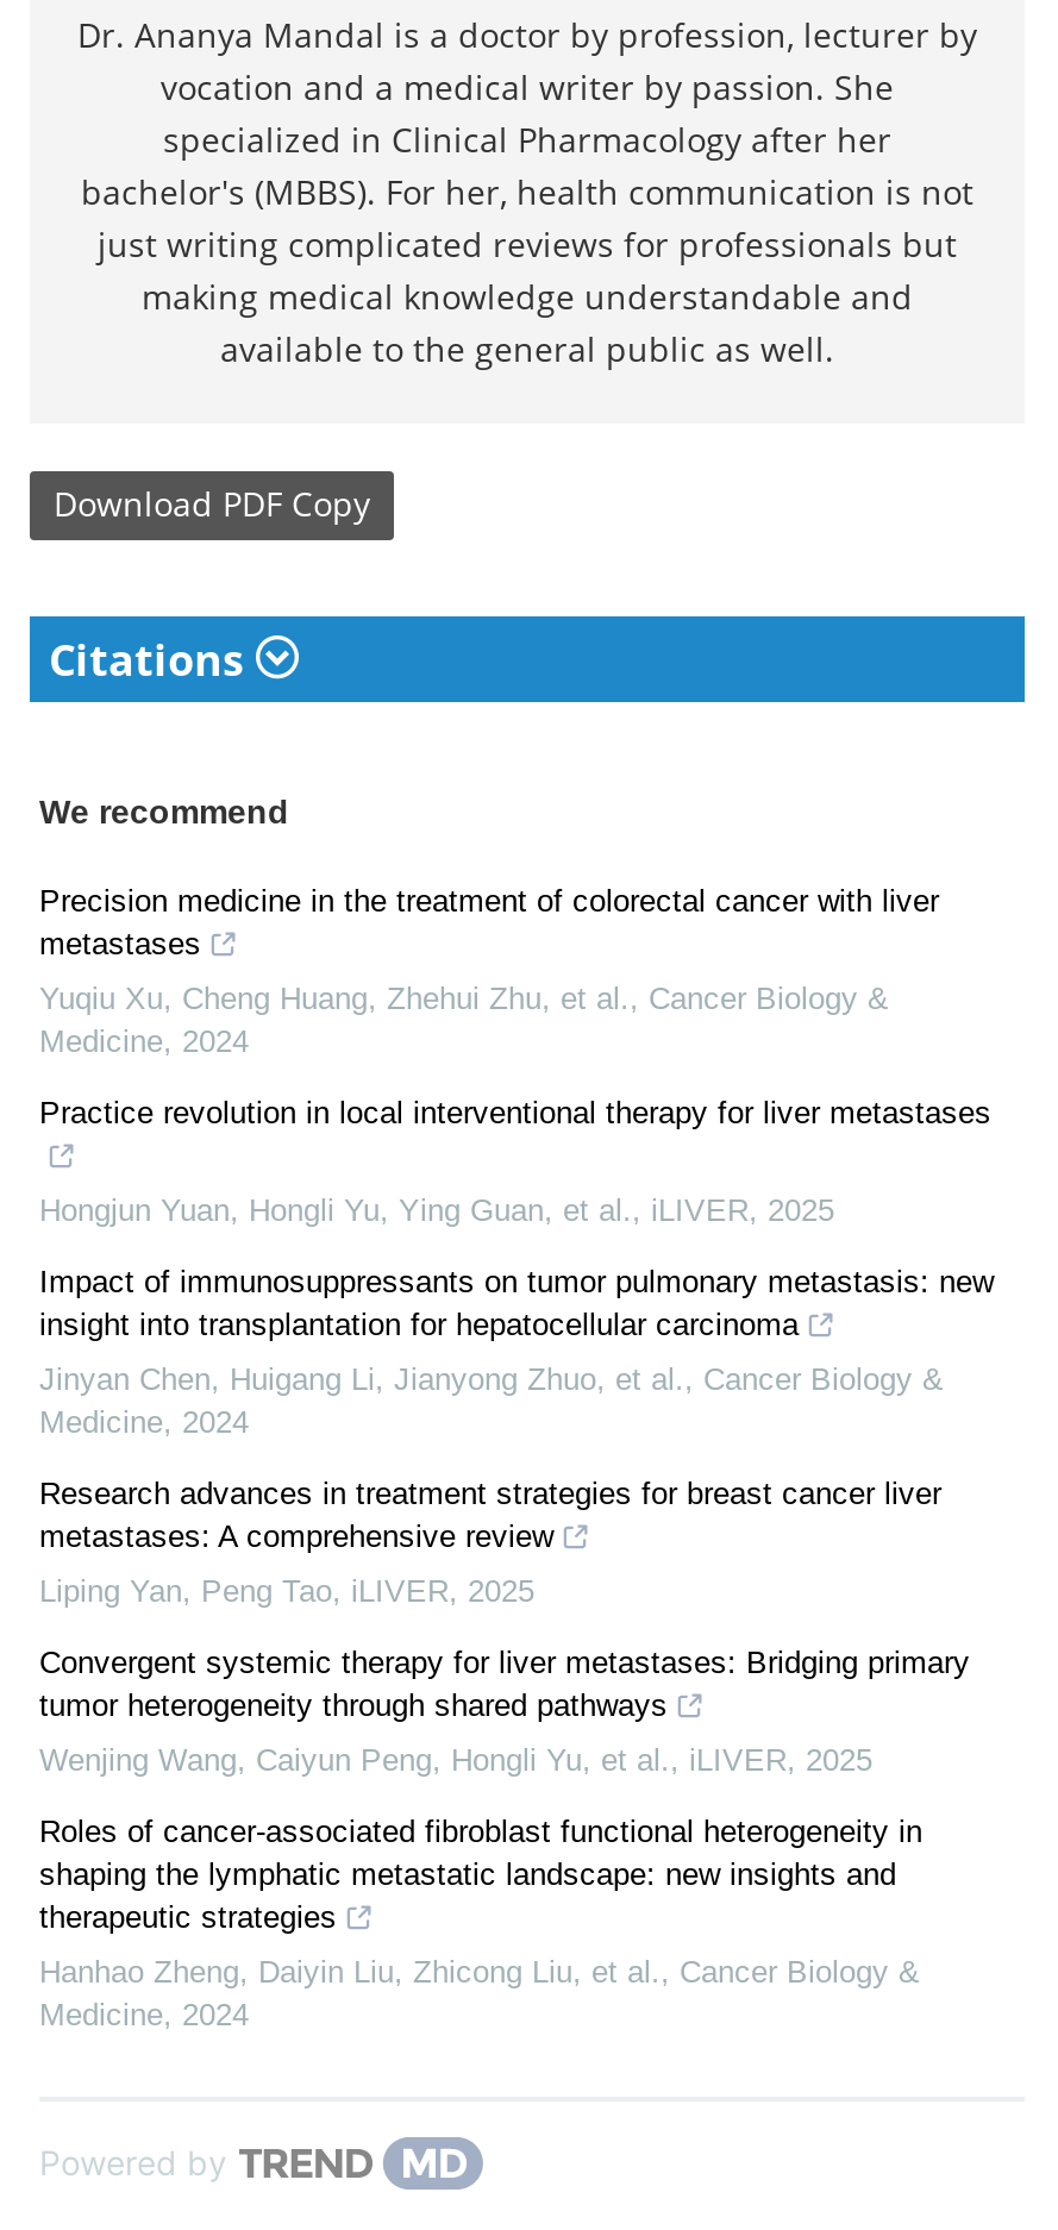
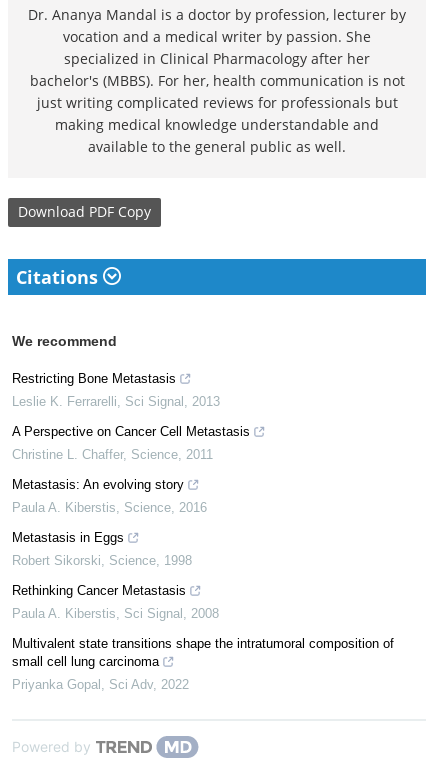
- Precision medicine in the treatment of colorectal cancer with liver
- metastases
+ Restricting Bone Metastasis

- Yuqiu Xu, Cheng Huang, Zhehui Zhu, et al., Cancer Biology &
- Medicine, 2024
+ Leslie K. Ferrarelli, Sci Signal, 2013

- Practice revolution in local interventional therapy for liver metastases
+ A Perspective on Cancer Cell Metastasis

- Hongjun Yuan, Hongli Yu, Ying Guan, et al., iLIVER, 2025
+ Christine L. Chaffer, Science, 2011

- Impact of immunosuppressants on tumor pulmonary metastasis: new
- insight into transplantation for hepatocellular carcinoma
+ Metastasis: An evolving story

- Jinyan Chen, Huigang Li, Jianyong Zhuo, et al., Cancer Biology &
- Medicine, 2024
+ Paula A. Kiberstis, Science, 2016

- Research advances in treatment strategies for breast cancer liver
- metastases: A comprehensive review
+ Metastasis in Eggs

- Liping Yan, Peng Tao, iLIVER, 2025
+ Robert Sikorski, Science, 1998

- Convergent systemic therapy for liver metastases: Bridging primary
- tumor heterogeneity through shared pathways
+ Rethinking Cancer Metastasis

- Wenjing Wang, Caiyun Peng, Hongli Yu, et al., iLIVER, 2025
+ Paula A. Kiberstis, Sci Signal, 2008

- Roles of cancer-associated fibroblast functional heterogeneity in
- shaping the lymphatic metastatic landscape: new insights and
- therapeutic strategies
+ Multivalent state transitions shape the intratumoral composition of
+ small cell lung carcinoma

- Hanhao Zheng, Daiyin Liu, Zhicong Liu, et al., Cancer Biology &
- Medicine, 2024
+ Priyanka Gopal, Sci Adv, 2022
